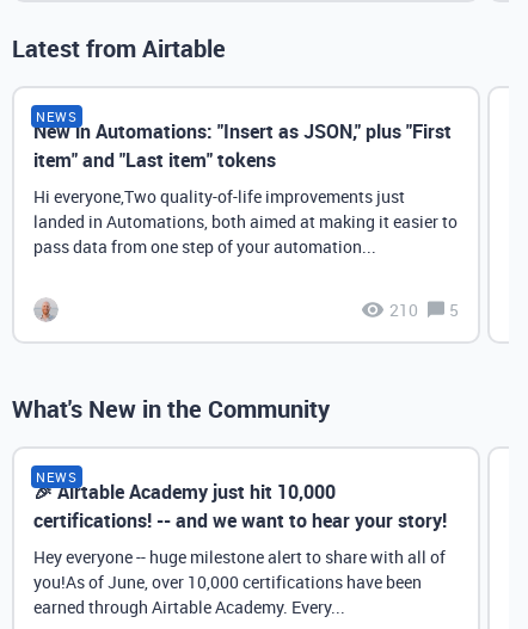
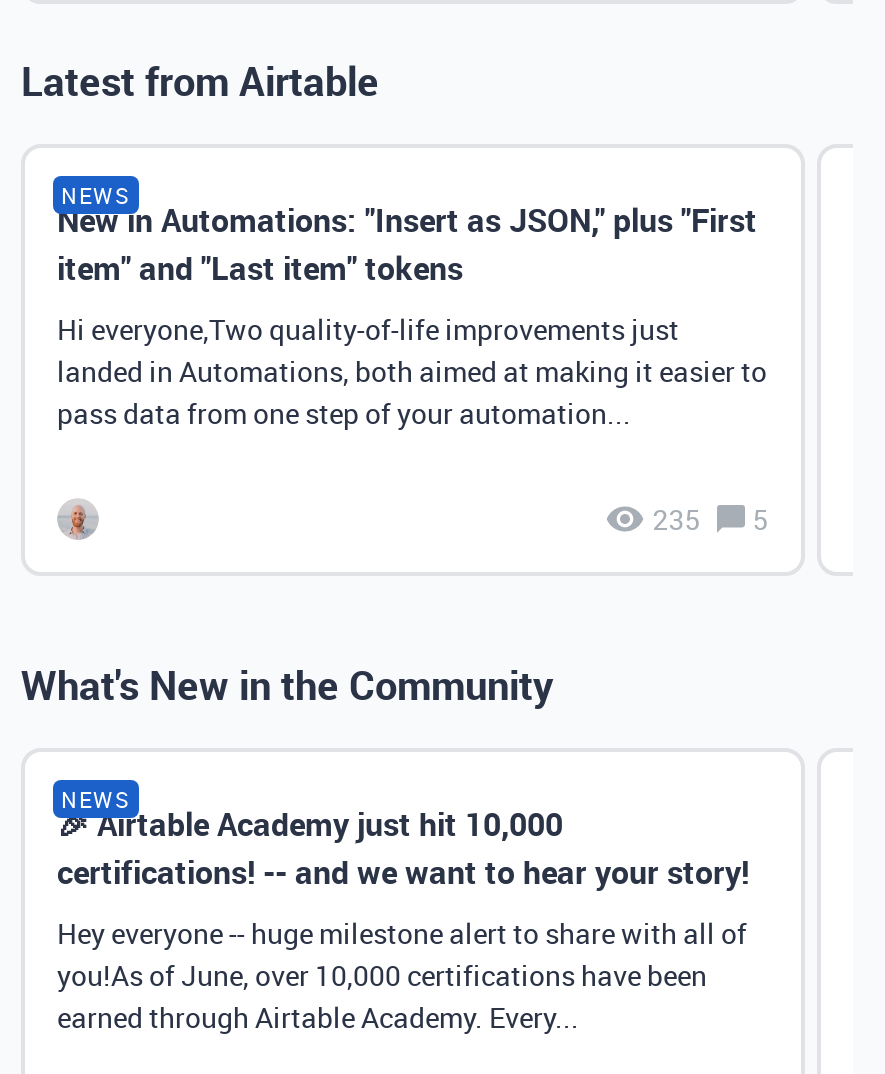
- 210 5
+ 235 5
